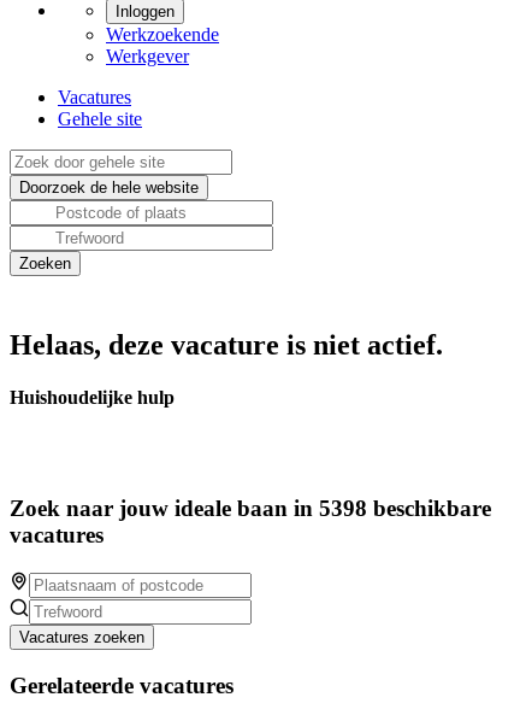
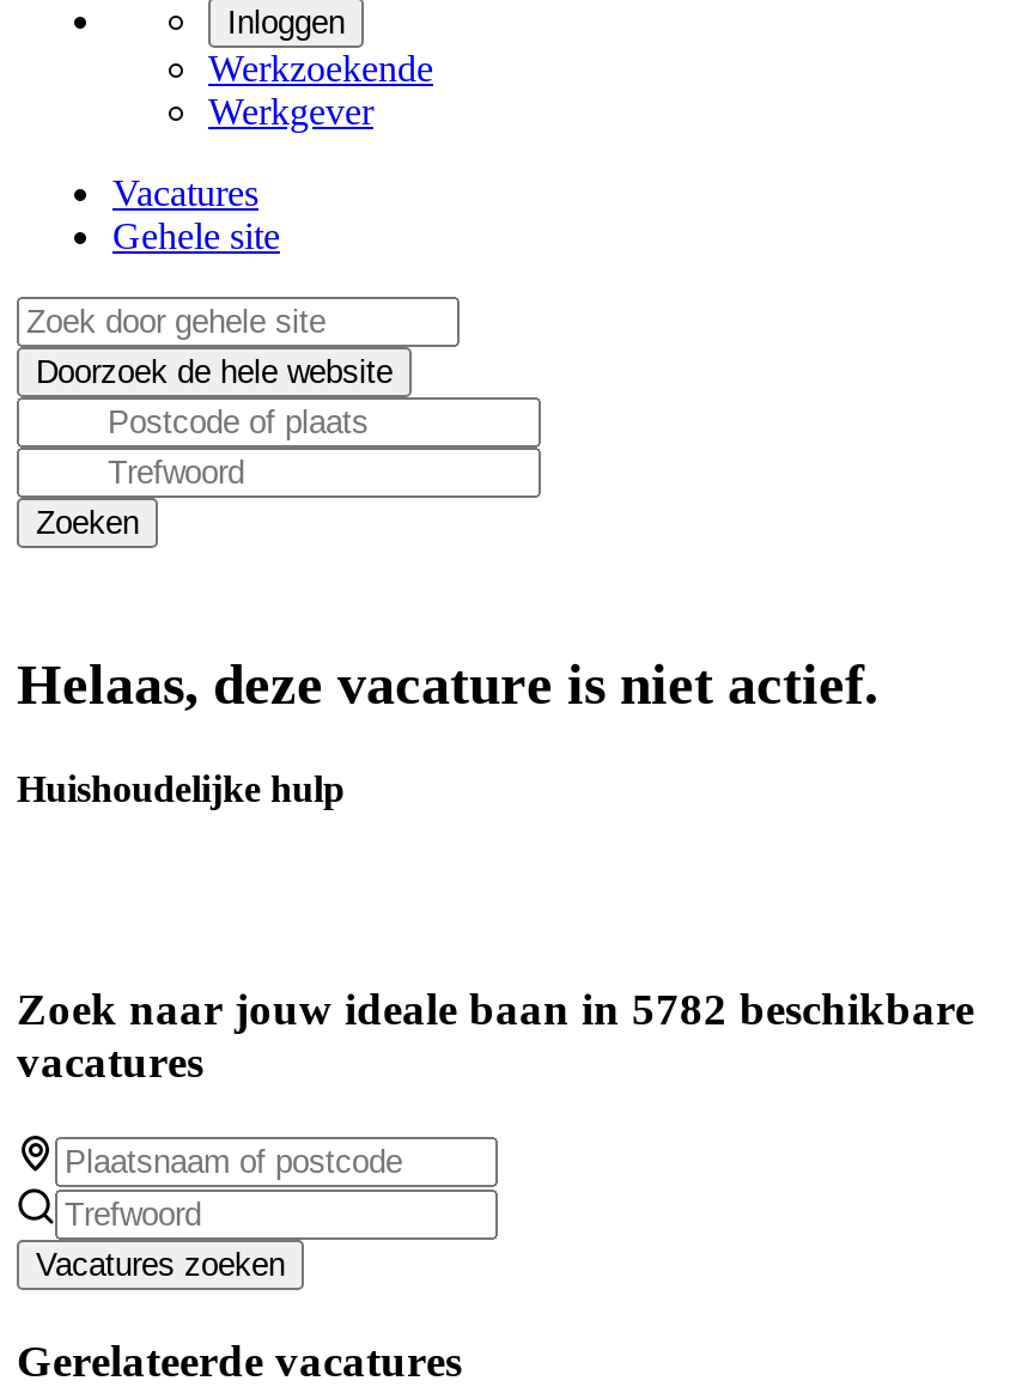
- Zoek naar jouw ideale baan in 5398 beschikbare
+ Zoek naar jouw ideale baan in 5782 beschikbare
